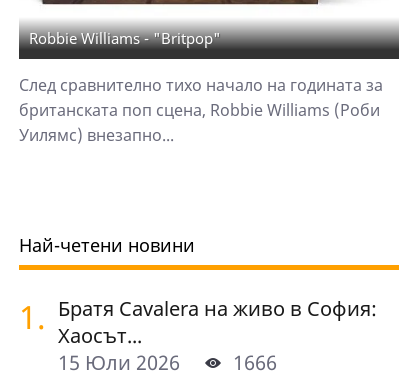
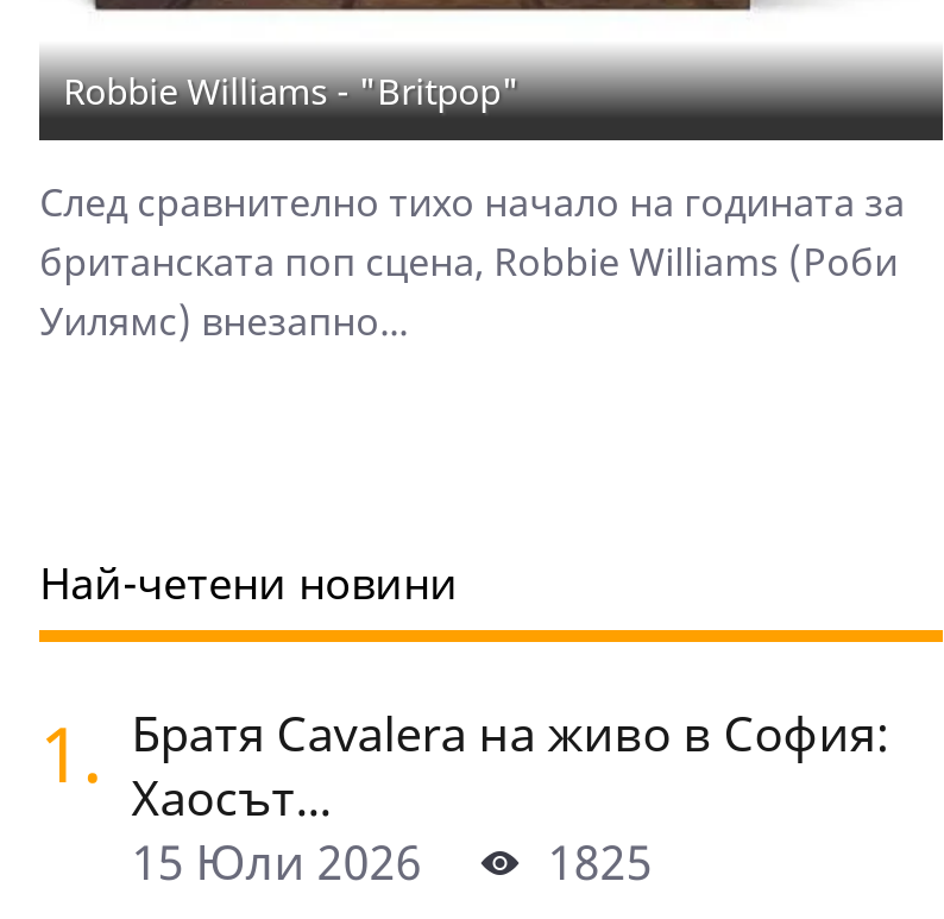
- 15 Юли 2026 1666
+ 15 Юли 2026 1825
